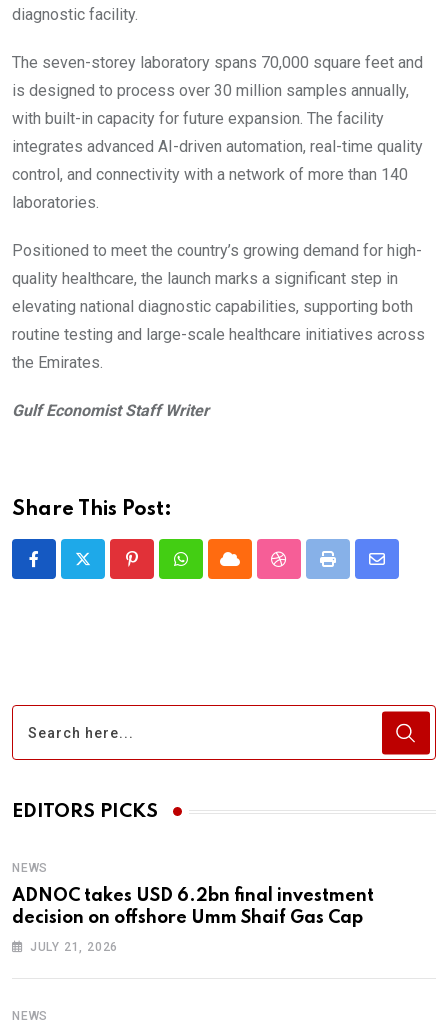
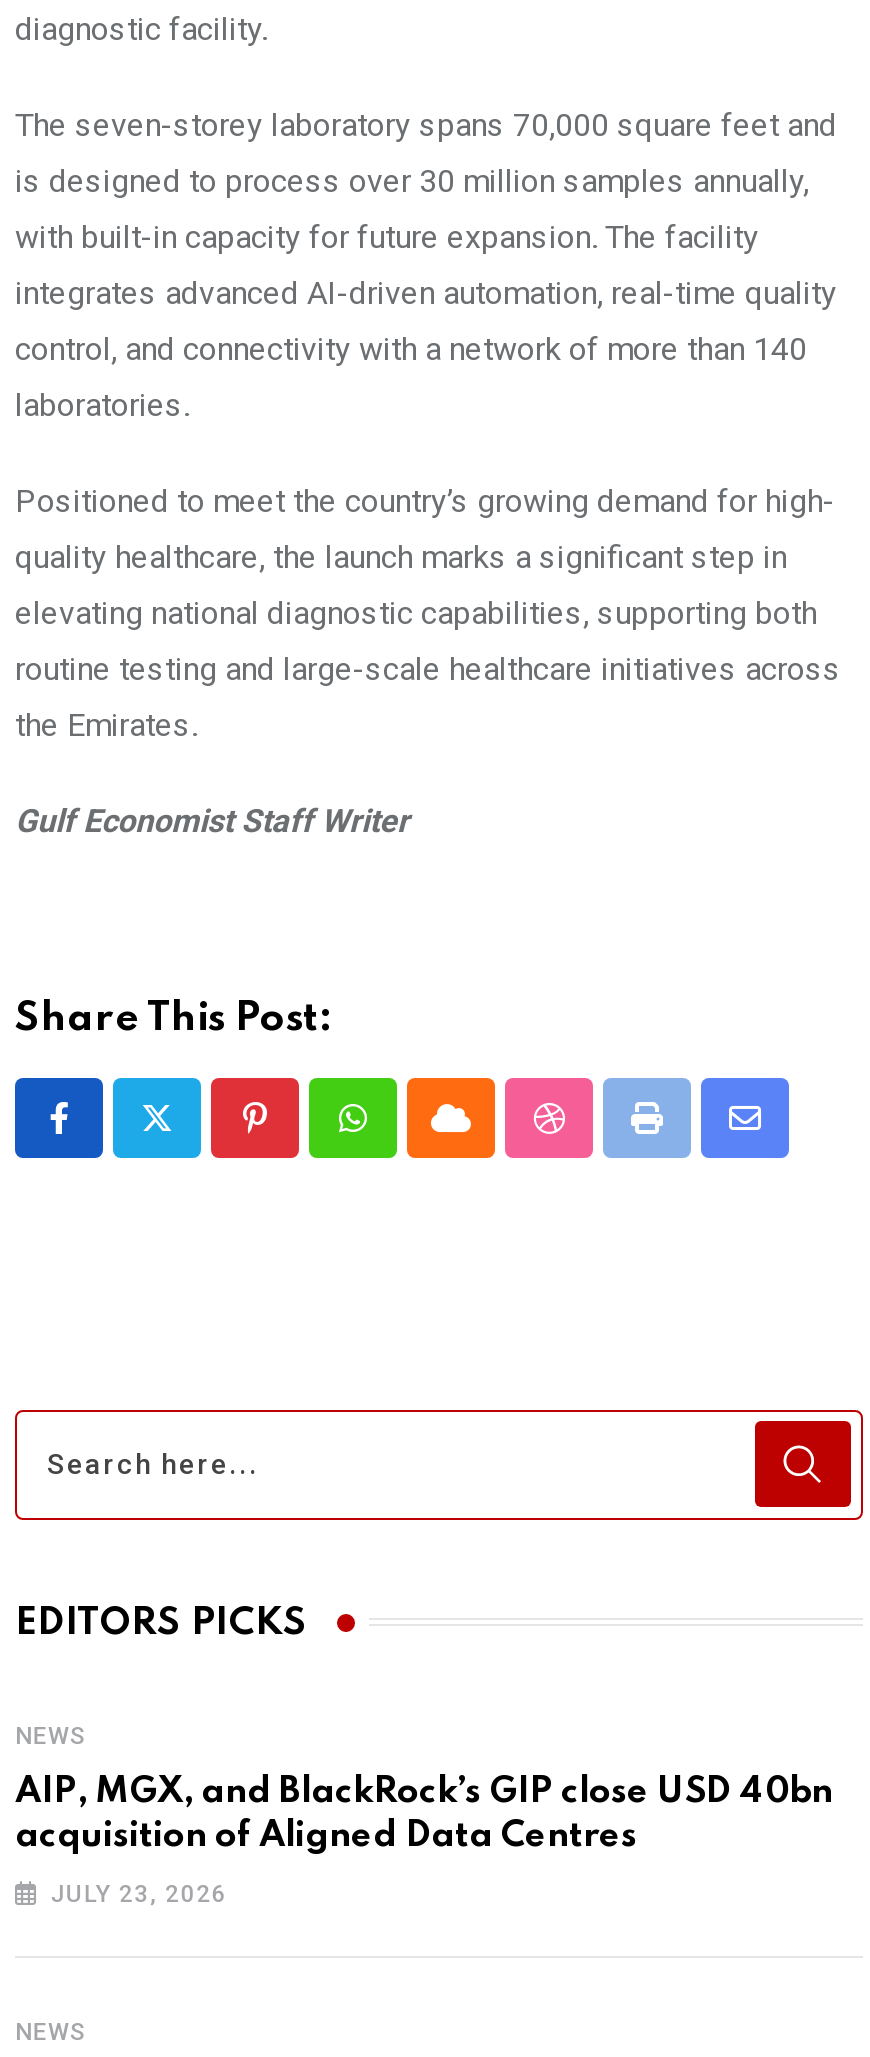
- ADNOC takes USD 6.2bn final investment
- decision on offshore Umm Shaif Gas Cap
+ AIP, MGX, and BlackRock’s GIP close USD 40bn
+ acquisition of Aligned Data Centres

- JULY 21, 2026
+ JULY 23, 2026
